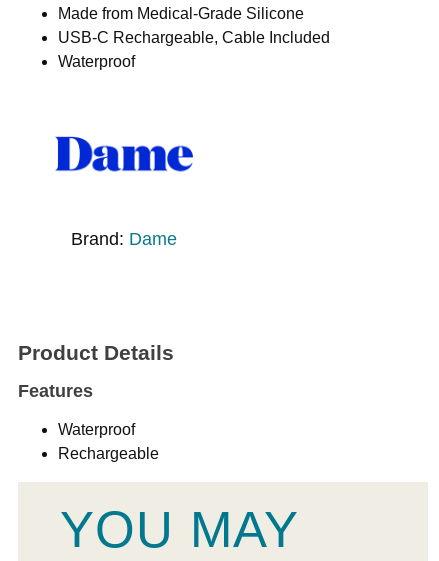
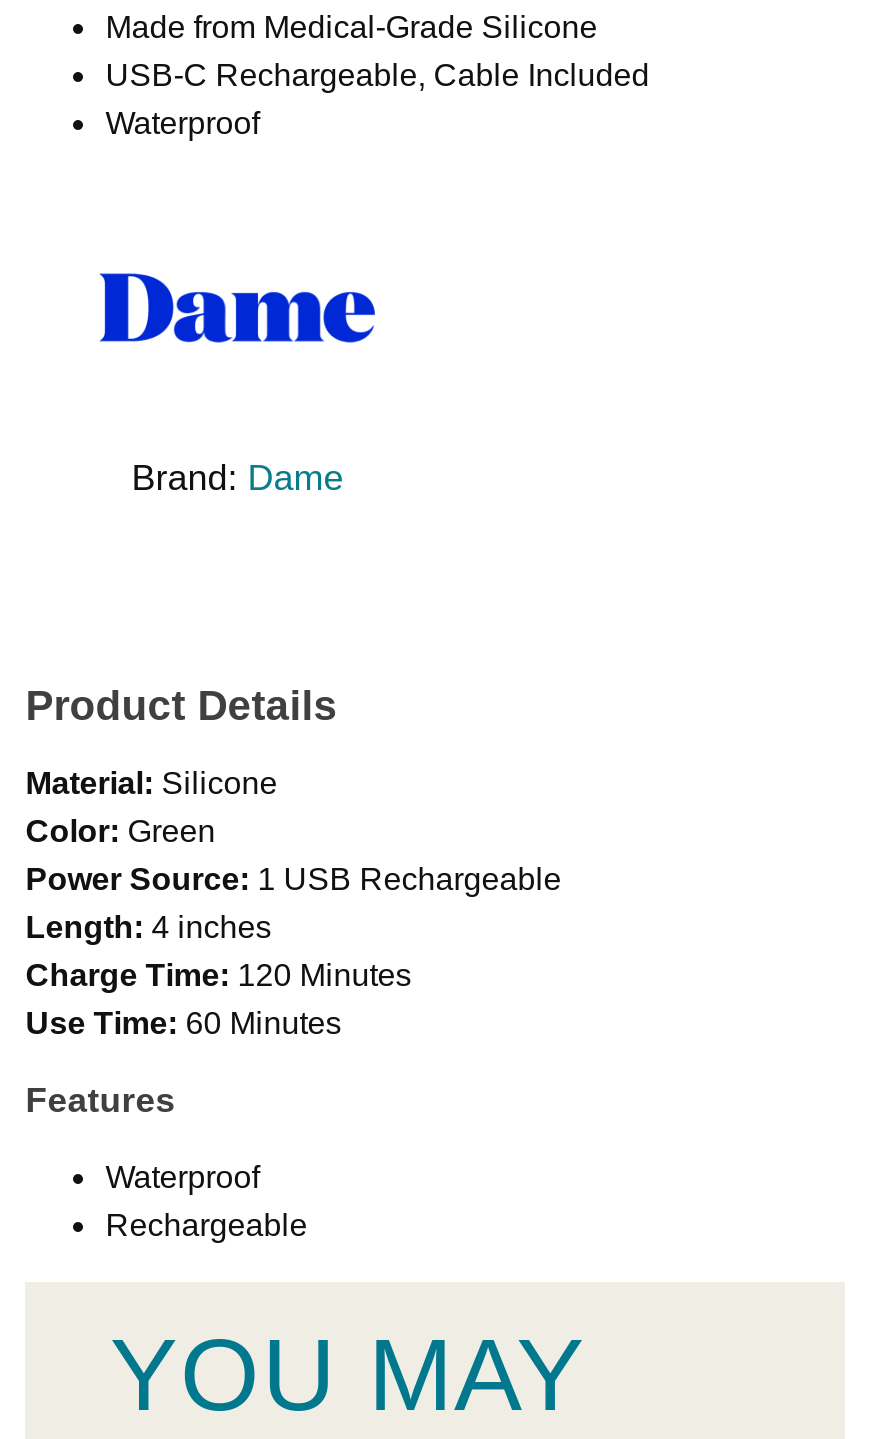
+ Material: Silicone
+ Color: Green
+ Power Source: 1 USB Rechargeable
+ Length: 4 inches
+ Charge Time: 120 Minutes
+ Use Time: 60 Minutes
